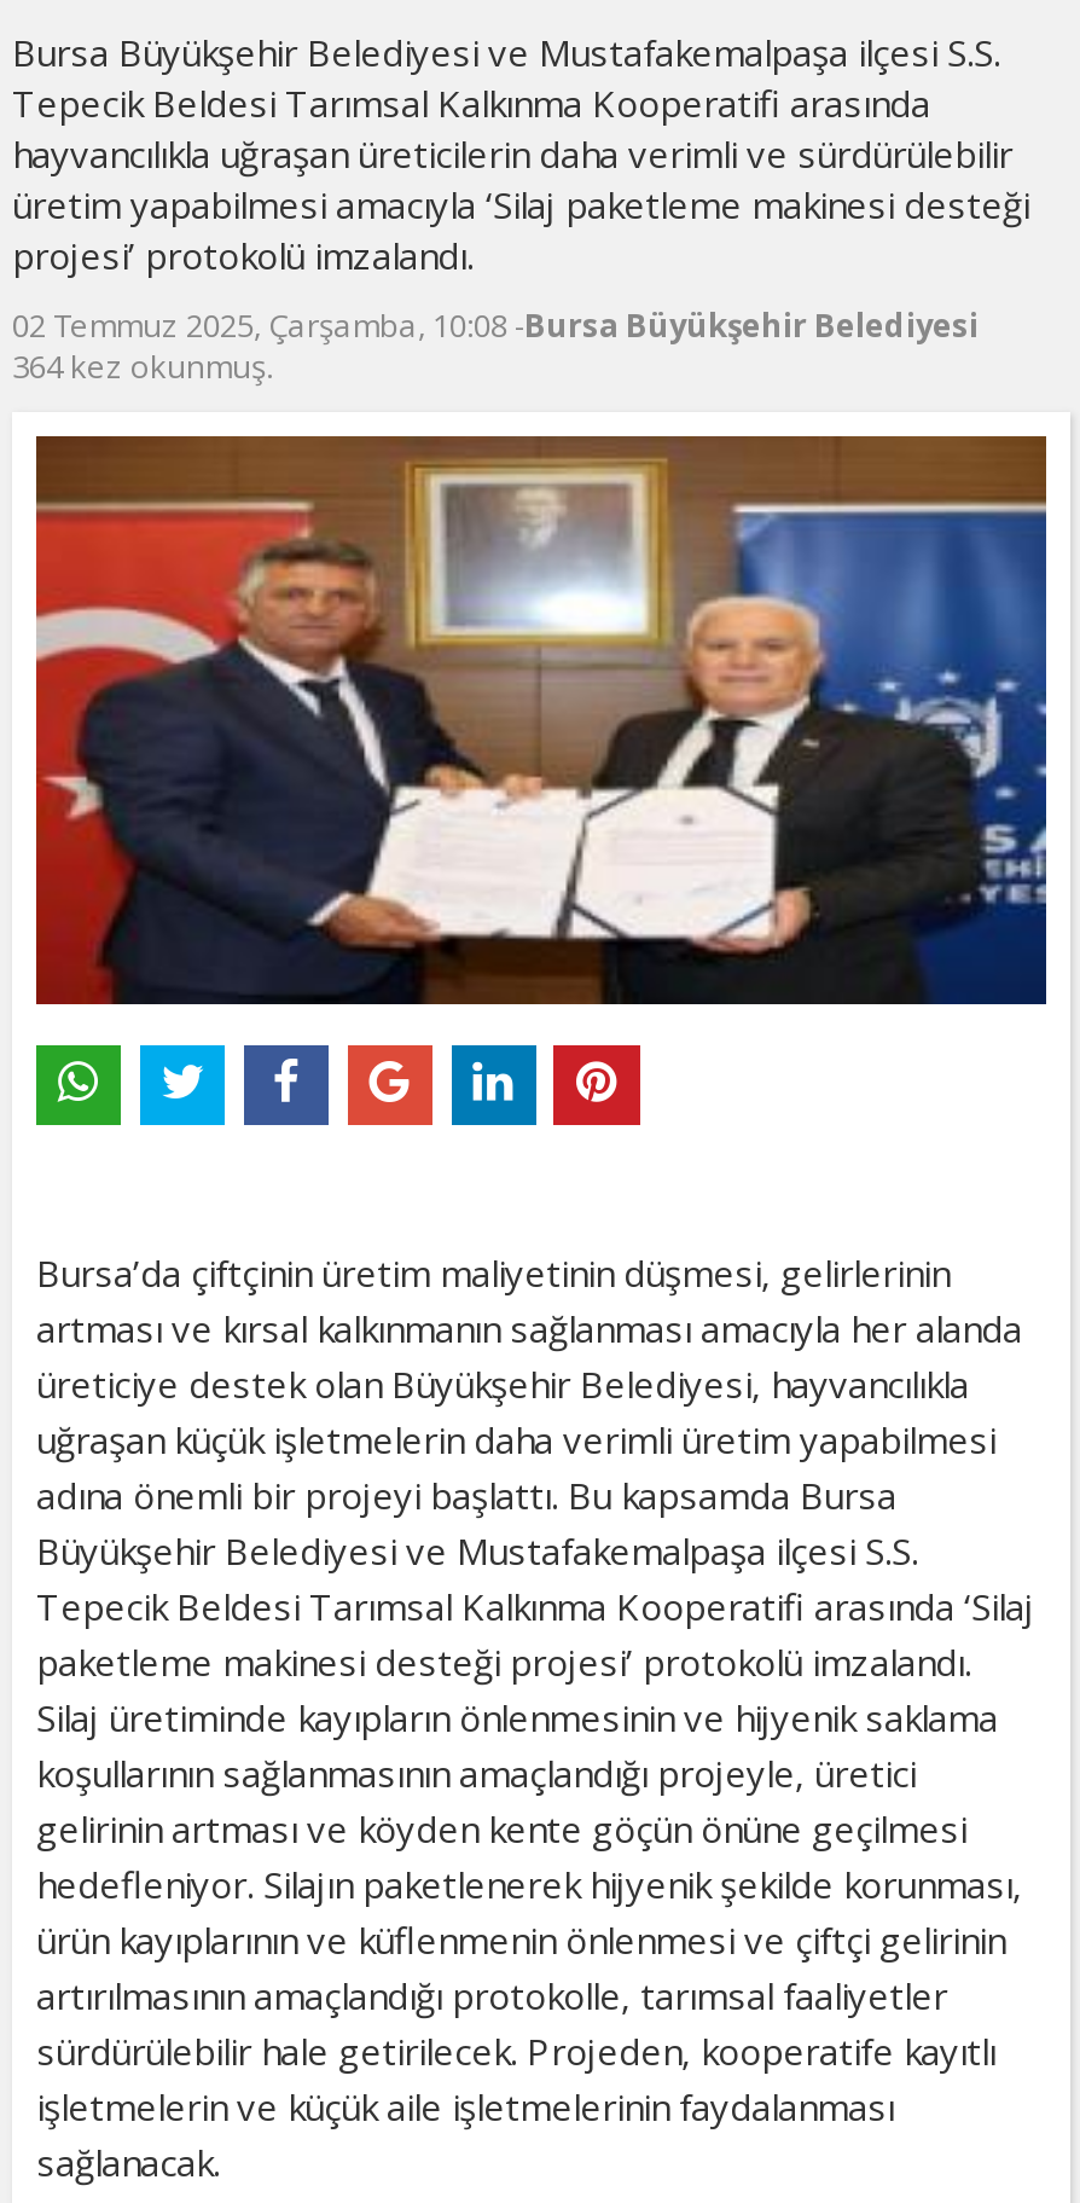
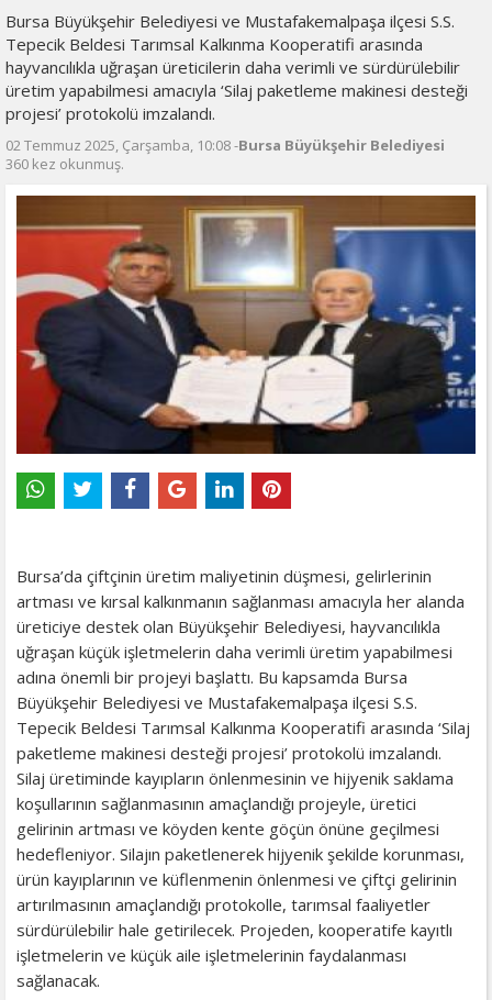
- 364 kez okunmuş.
+ 360 kez okunmuş.
